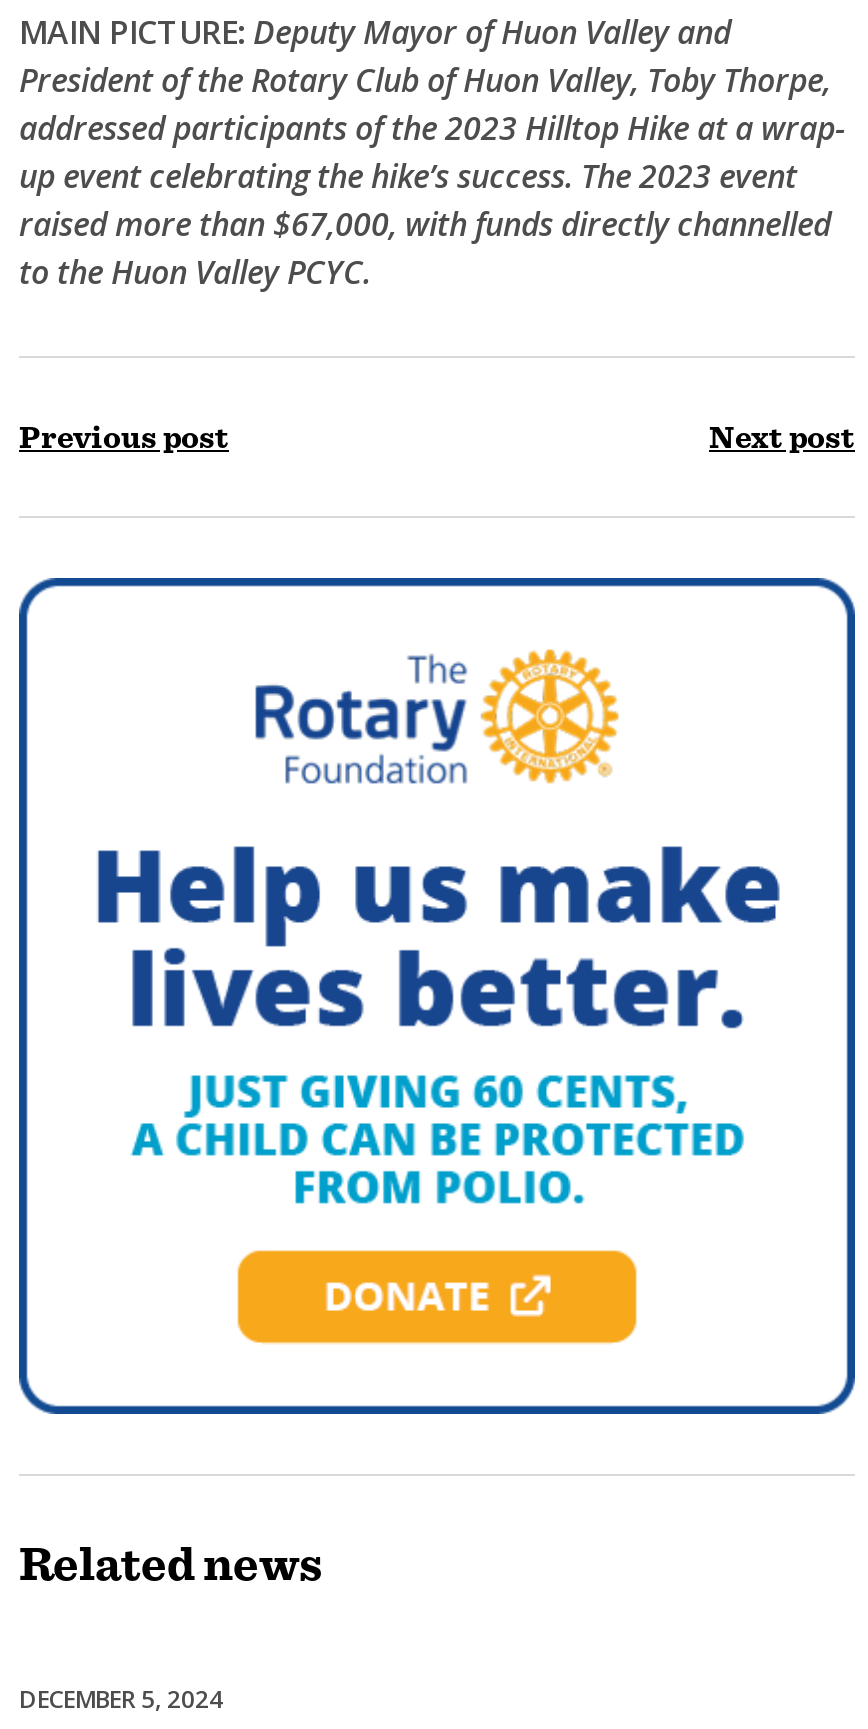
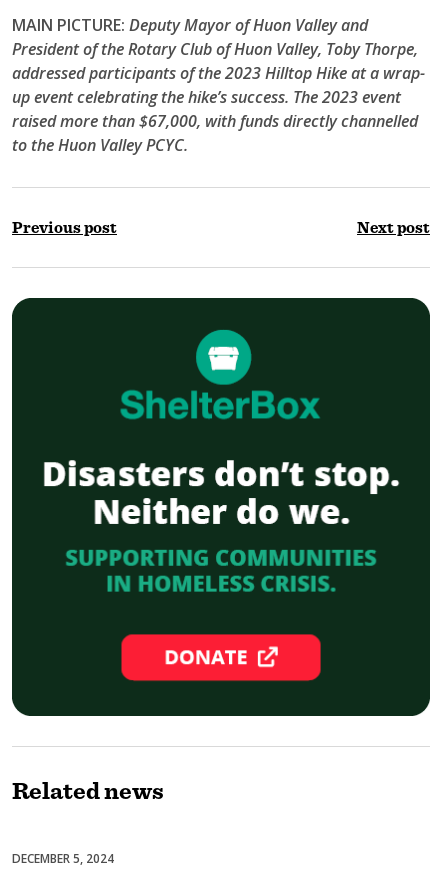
- [image]
+ [image]
